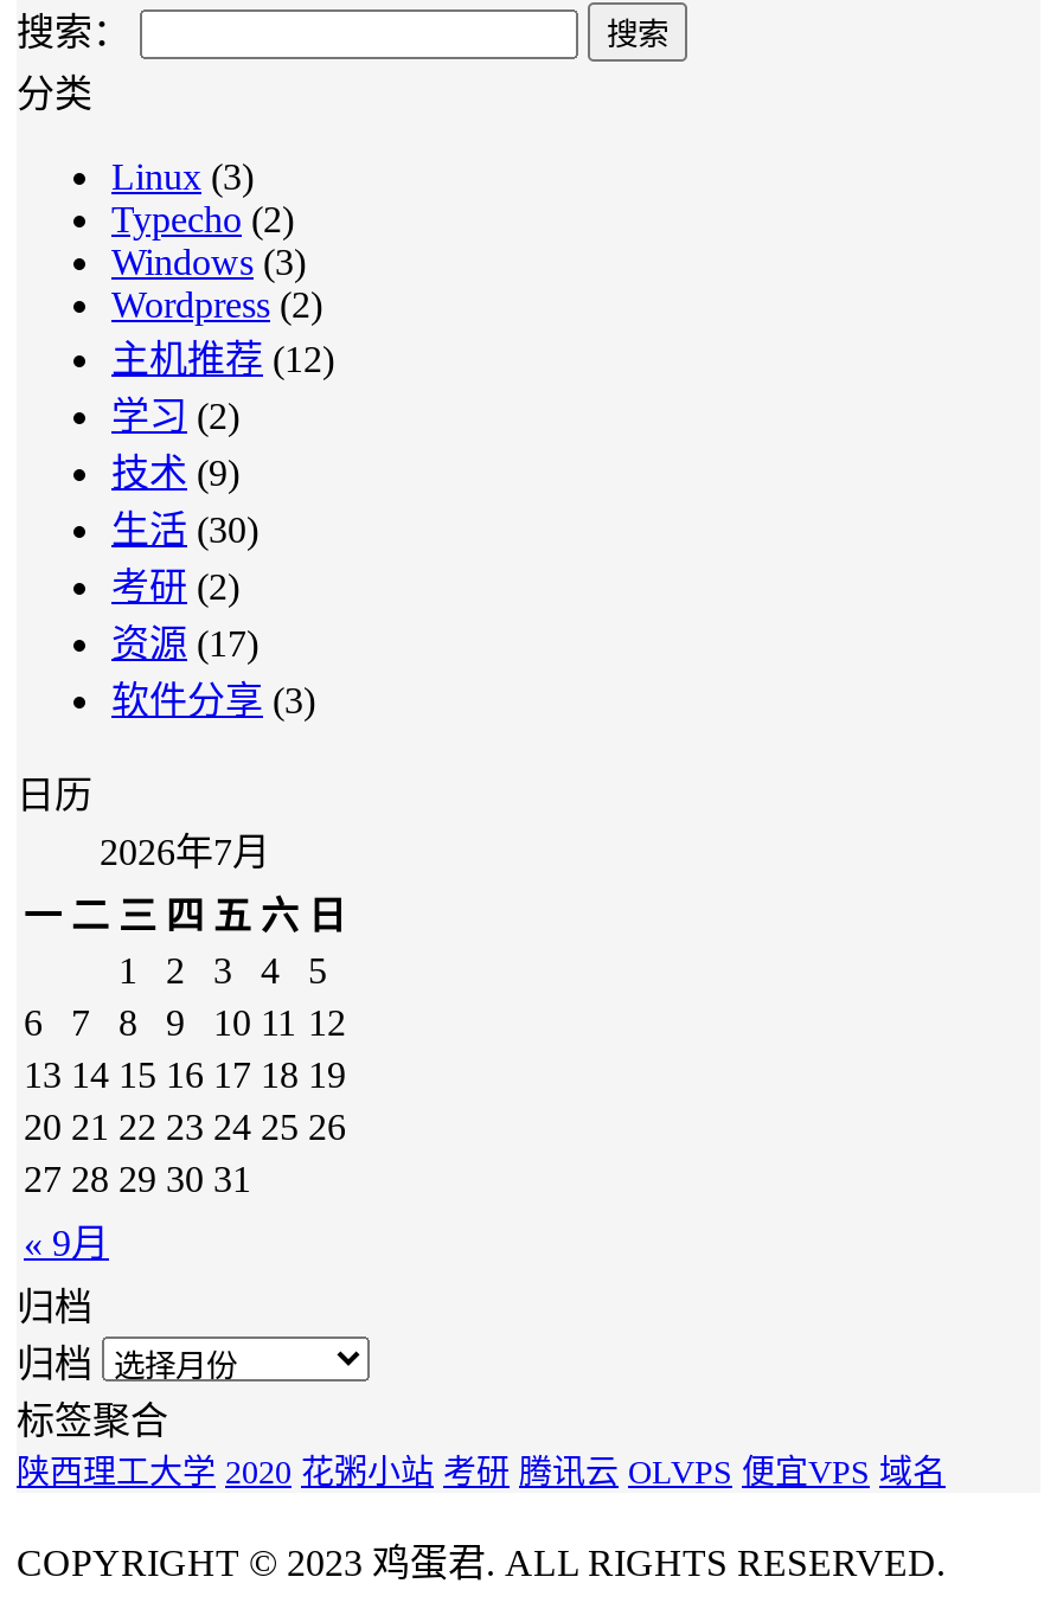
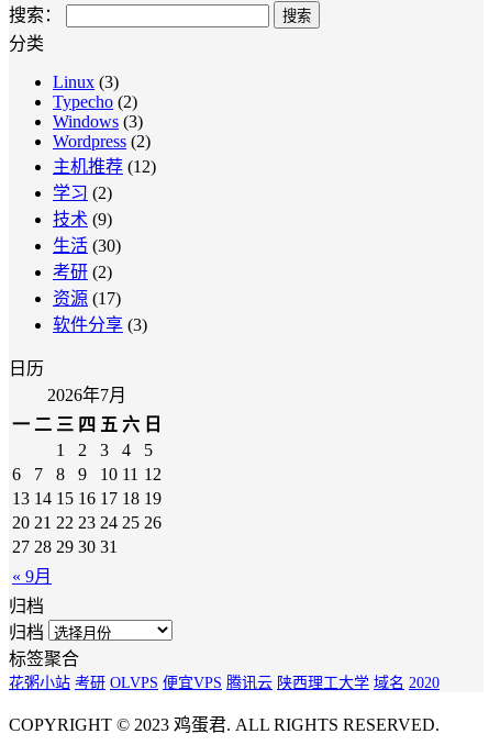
- 陕西理工大学 2020 花粥小站 考研 腾讯云 OLVPS 便宜VPS 域名
+ 花粥小站 考研 OLVPS 便宜VPS 腾讯云 陕西理工大学 域名 2020
